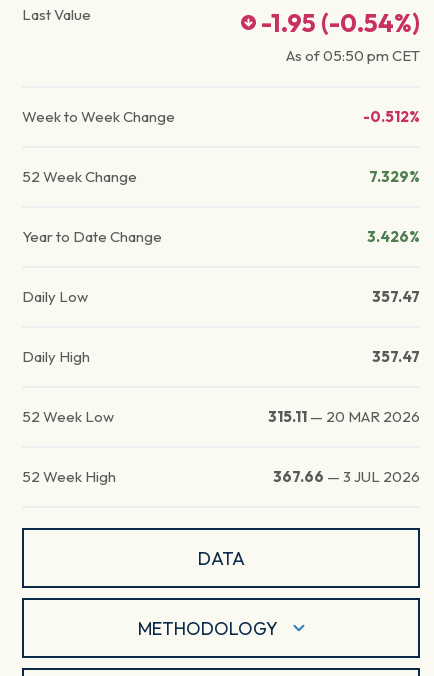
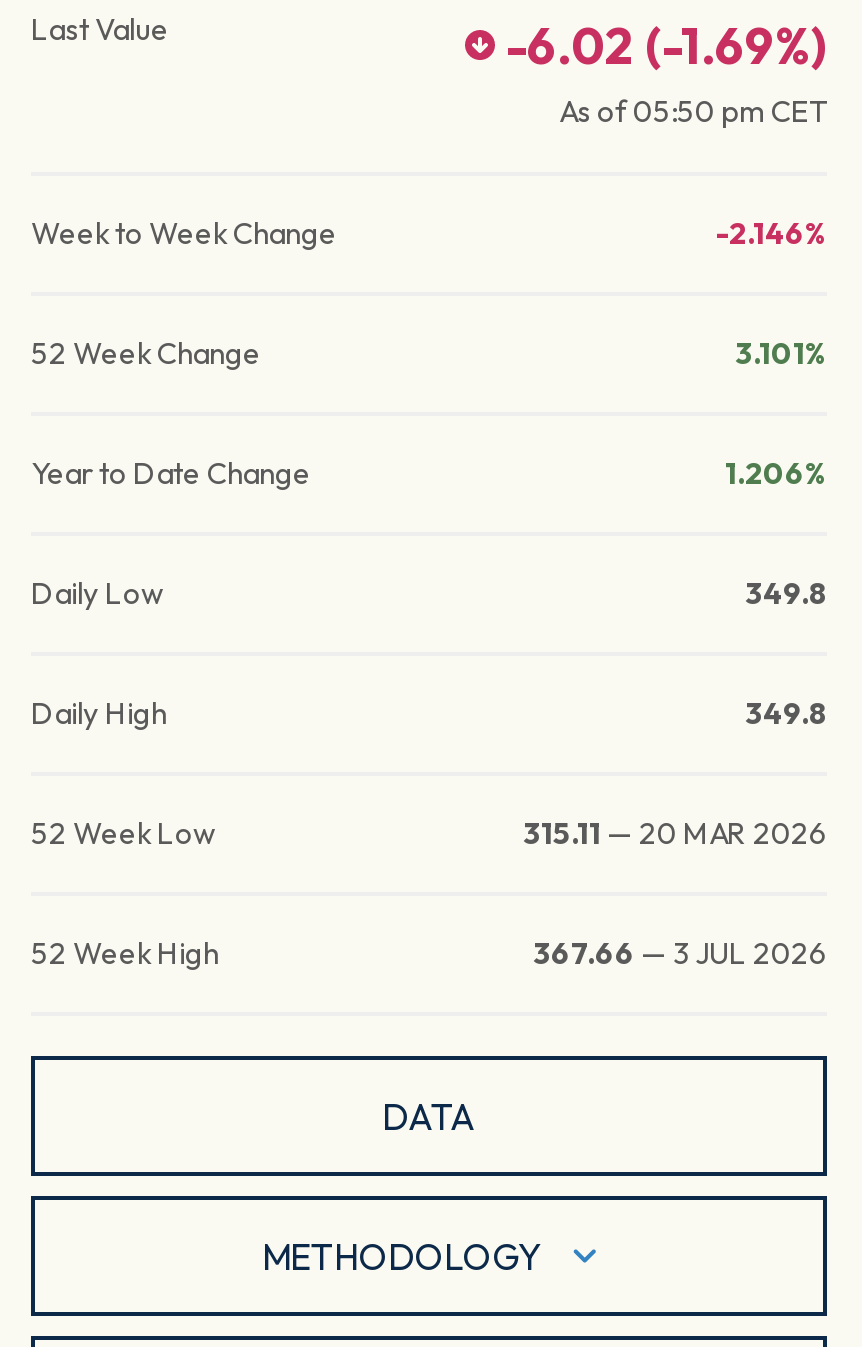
- -1.95 (-0.54%)
+ -6.02 (-1.69%)

- -0.512%
+ -2.146%

- 7.329%
+ 3.101%

- 3.426%
+ 1.206%

- 357.47
+ 349.8

- 357.47
+ 349.8
